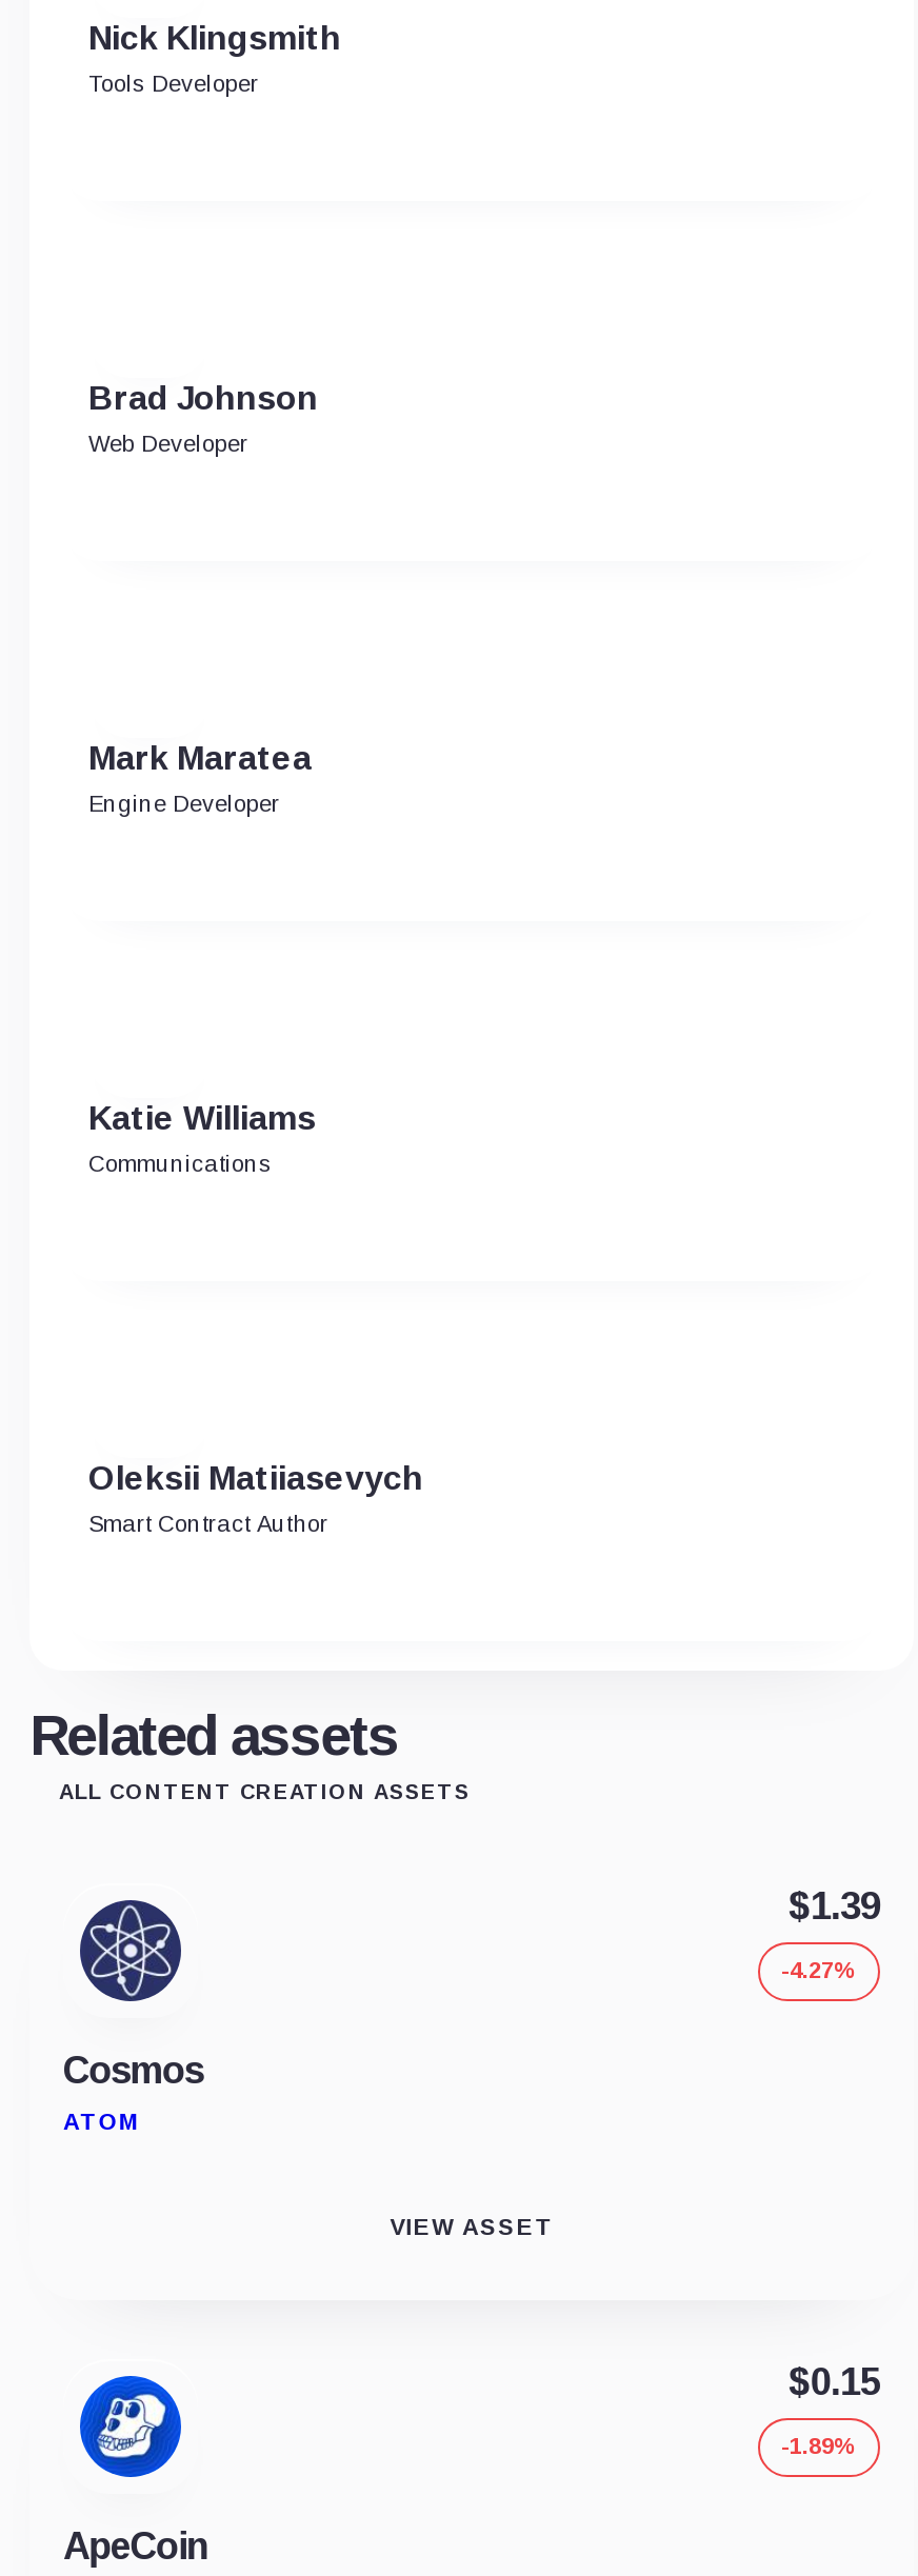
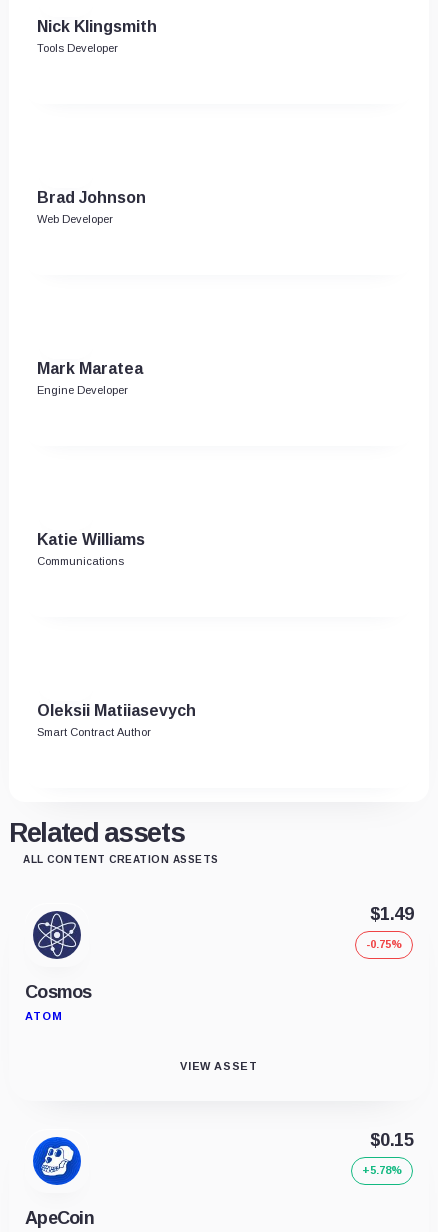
- $1.39
+ $1.49

- -4.27%
+ -0.75%

- -1.89%
+ +5.78%
